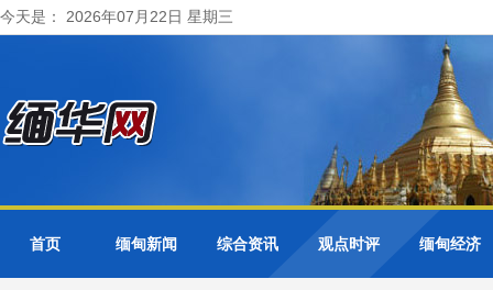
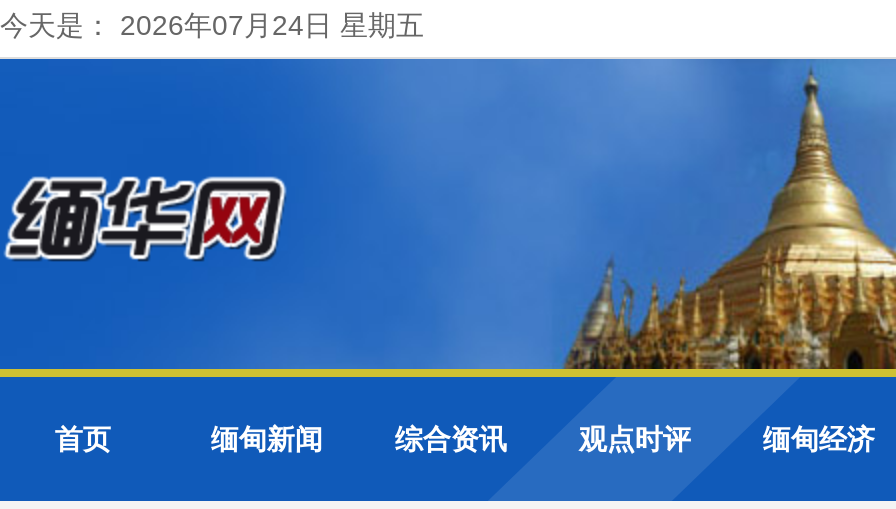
- 今天是： 2026年07月22日 星期三
+ 今天是： 2026年07月24日 星期五
